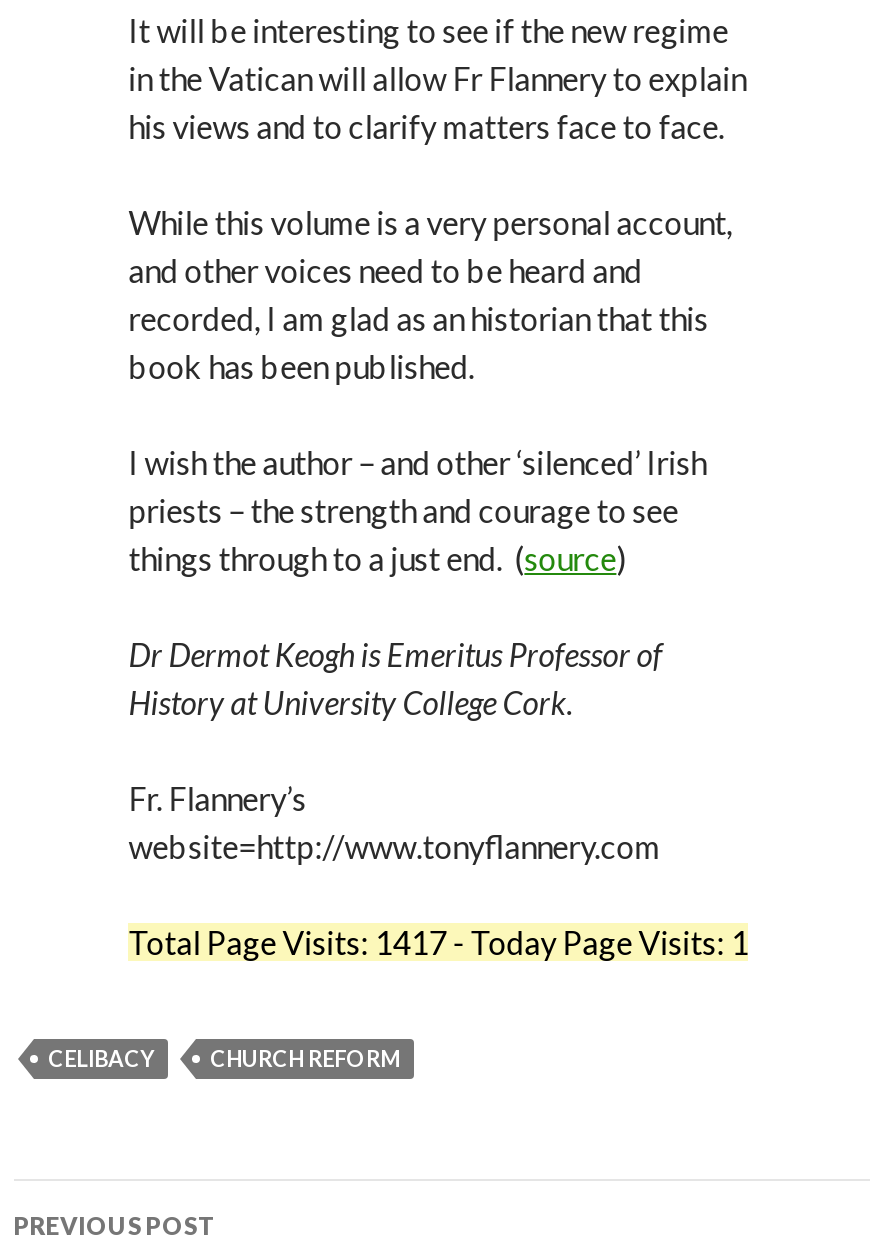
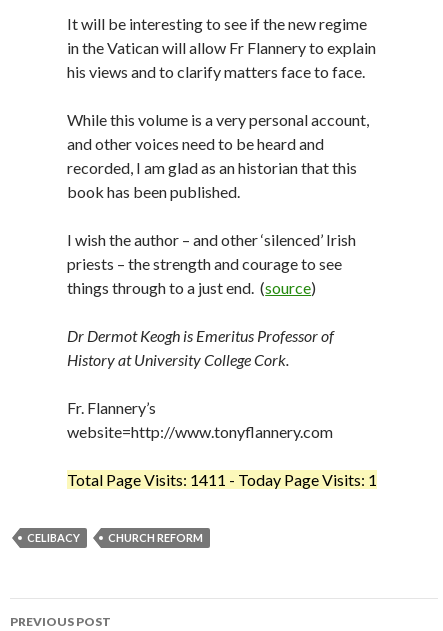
- Total Page Visits: 1417 - Today Page Visits: 1
+ Total Page Visits: 1411 - Today Page Visits: 1
